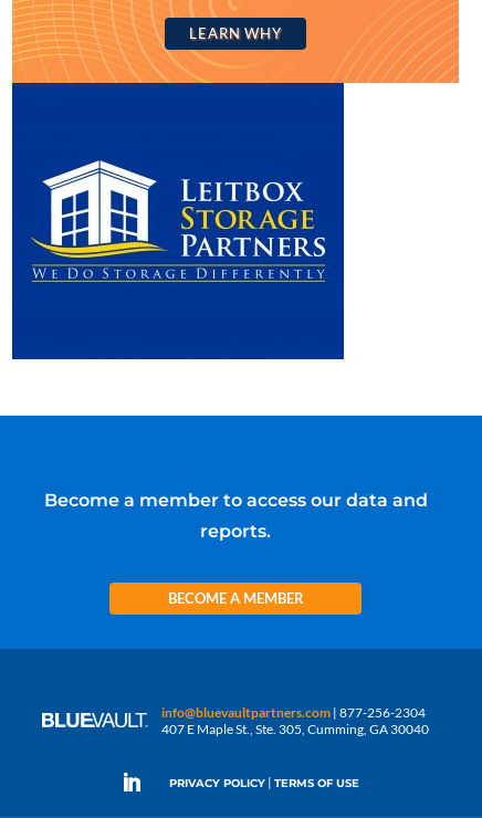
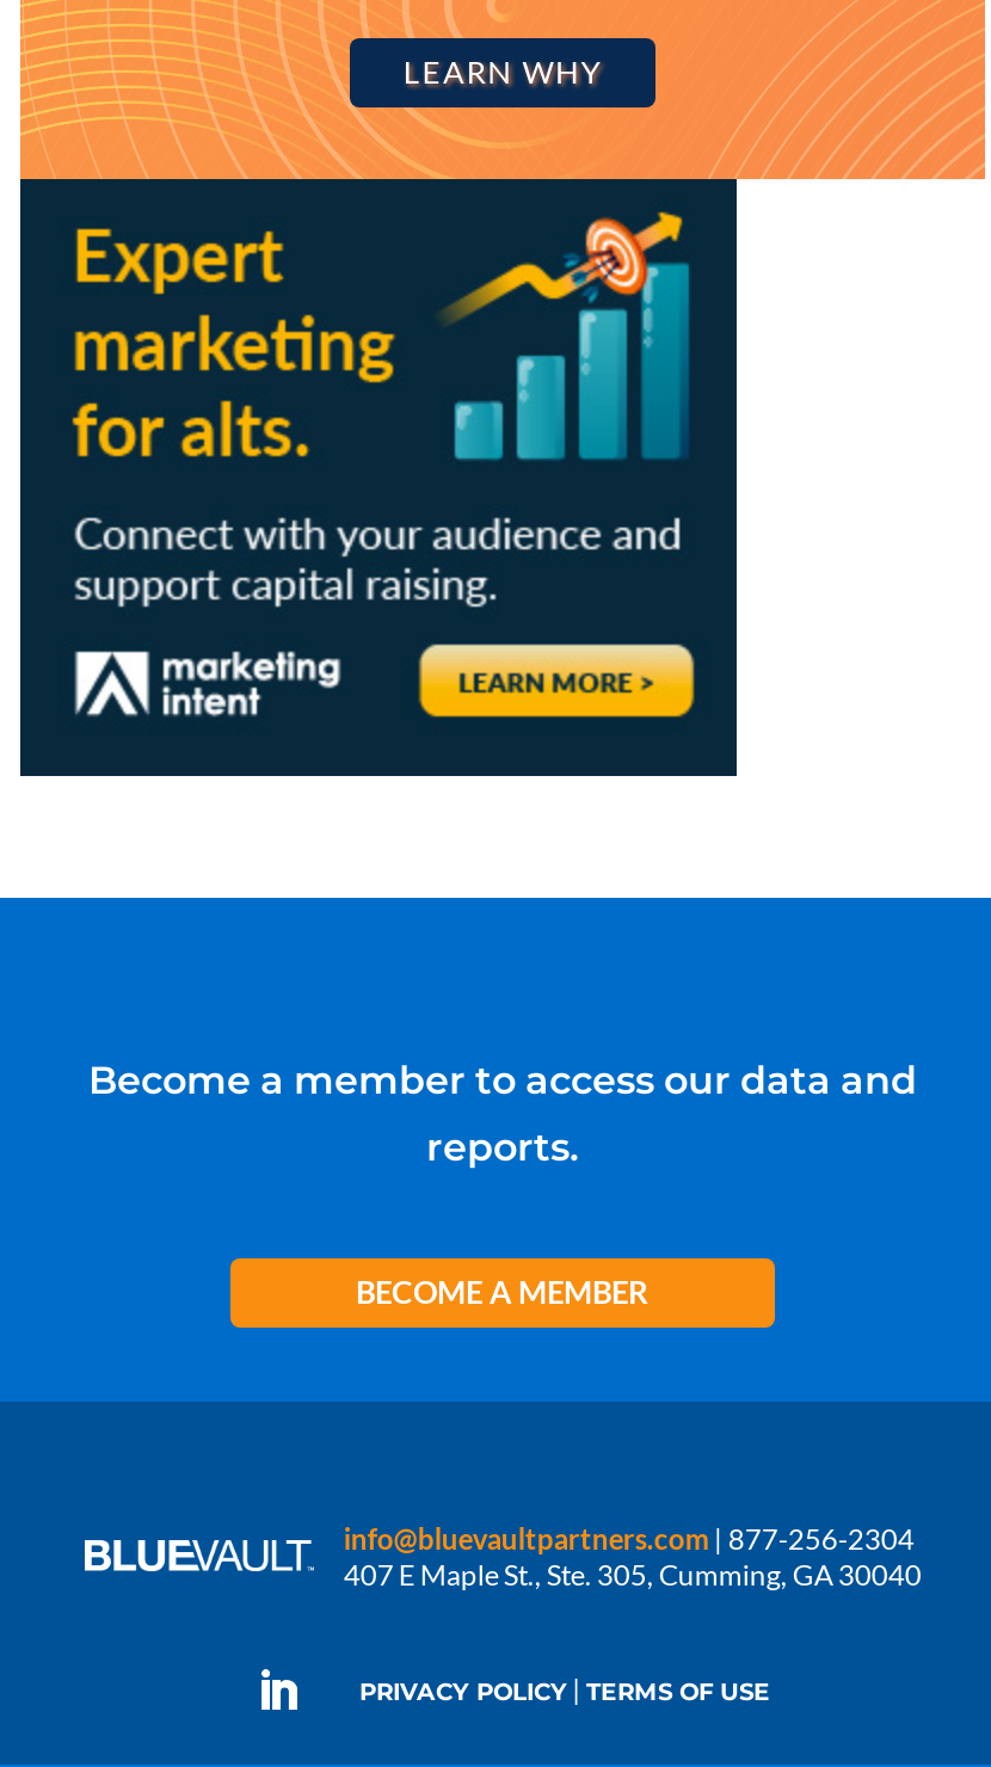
- [image]
+ [image]
